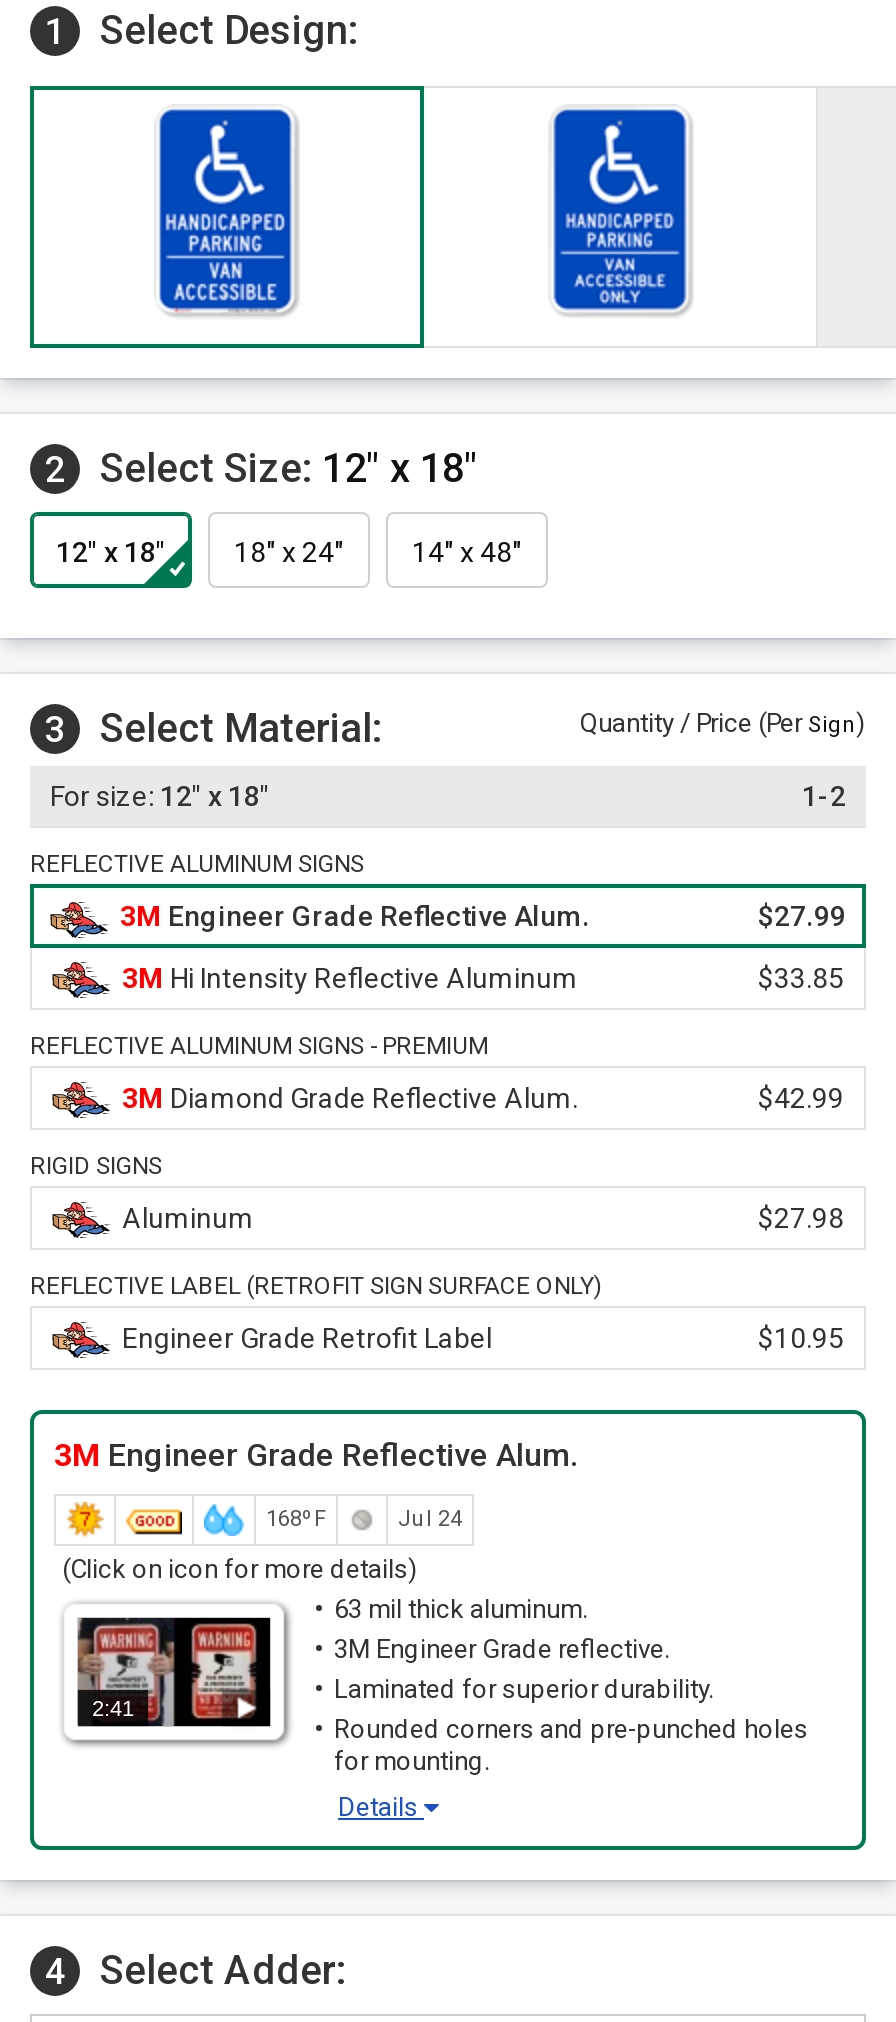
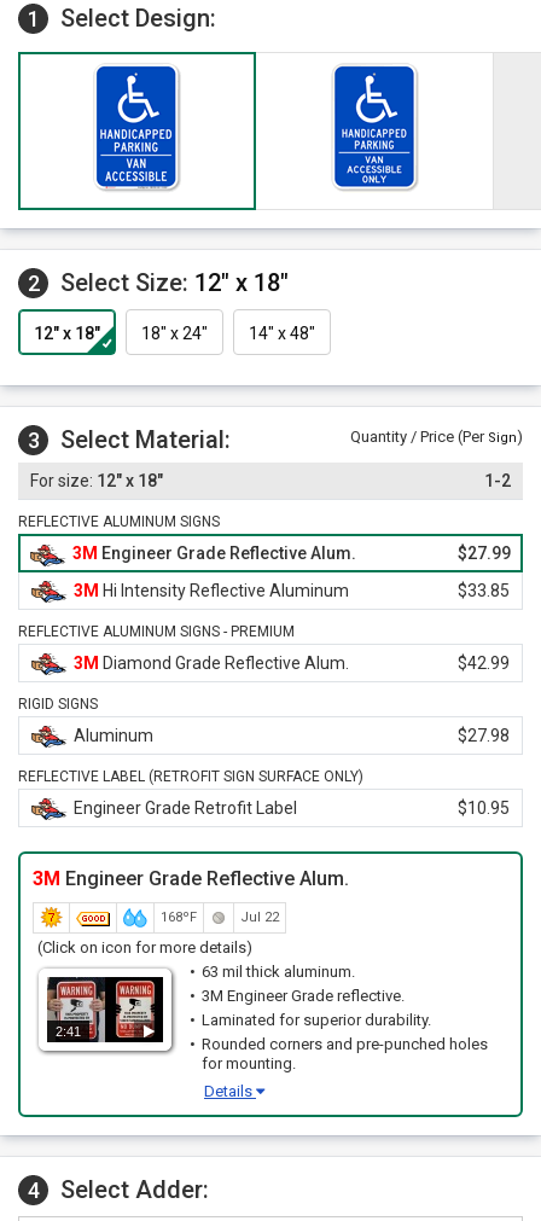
- Jul 24
+ Jul 22
